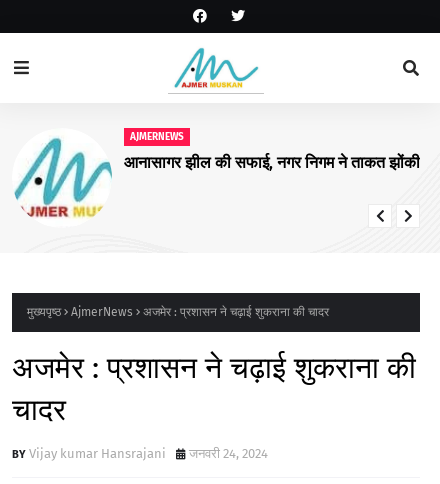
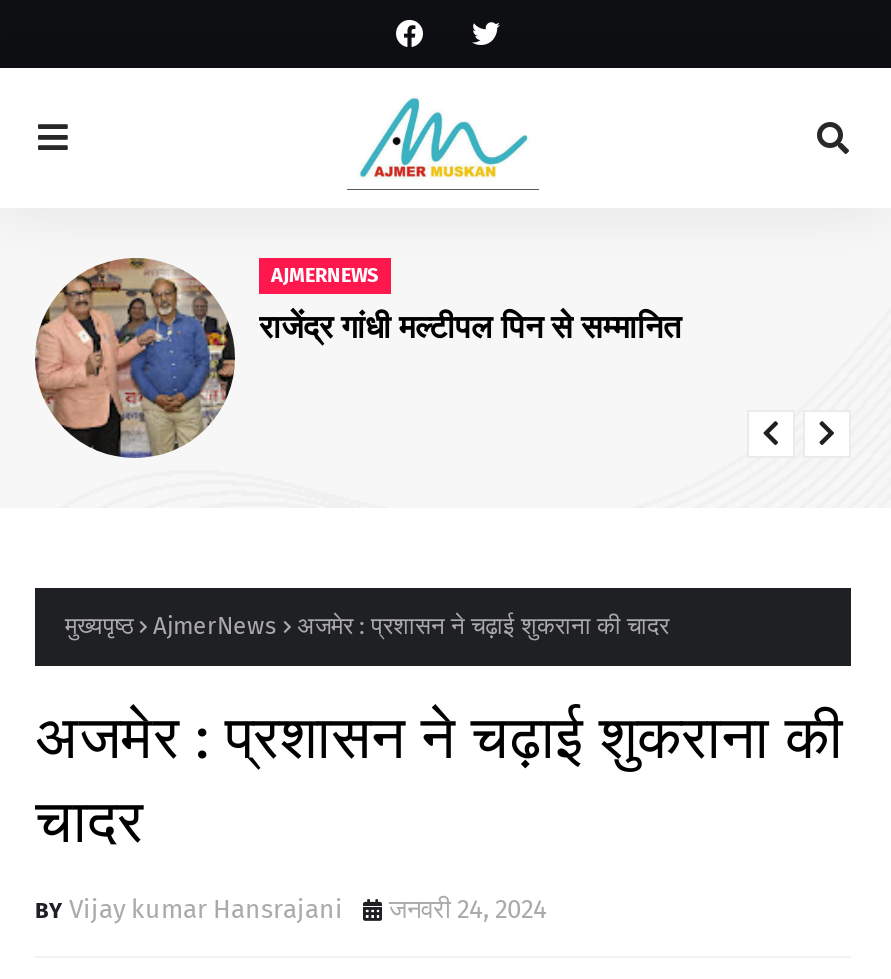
- [image]
- आनासागर झील की सफाई, नगर निगम ने ताकत झोंकी
+ [image]
+ राजेंद्र गांधी मल्टीपल पिन से सम्मानित
